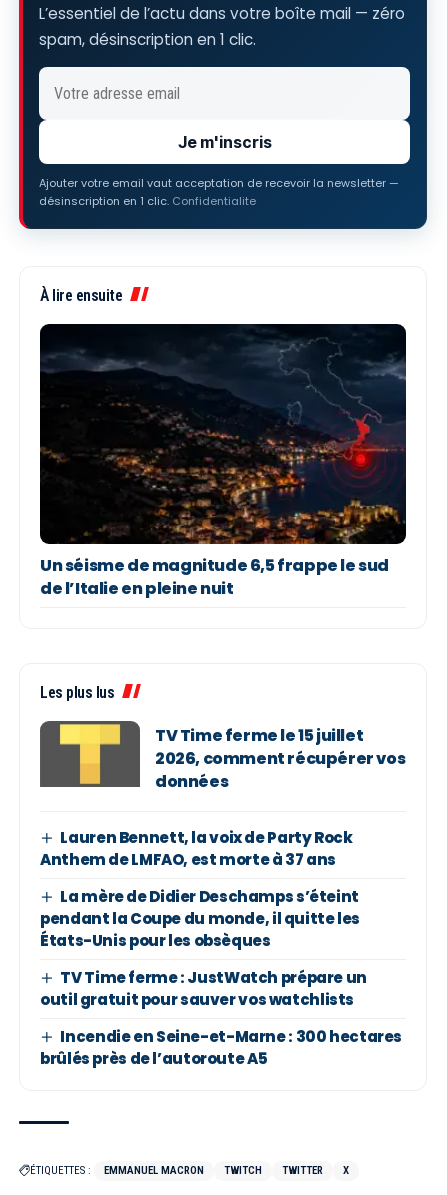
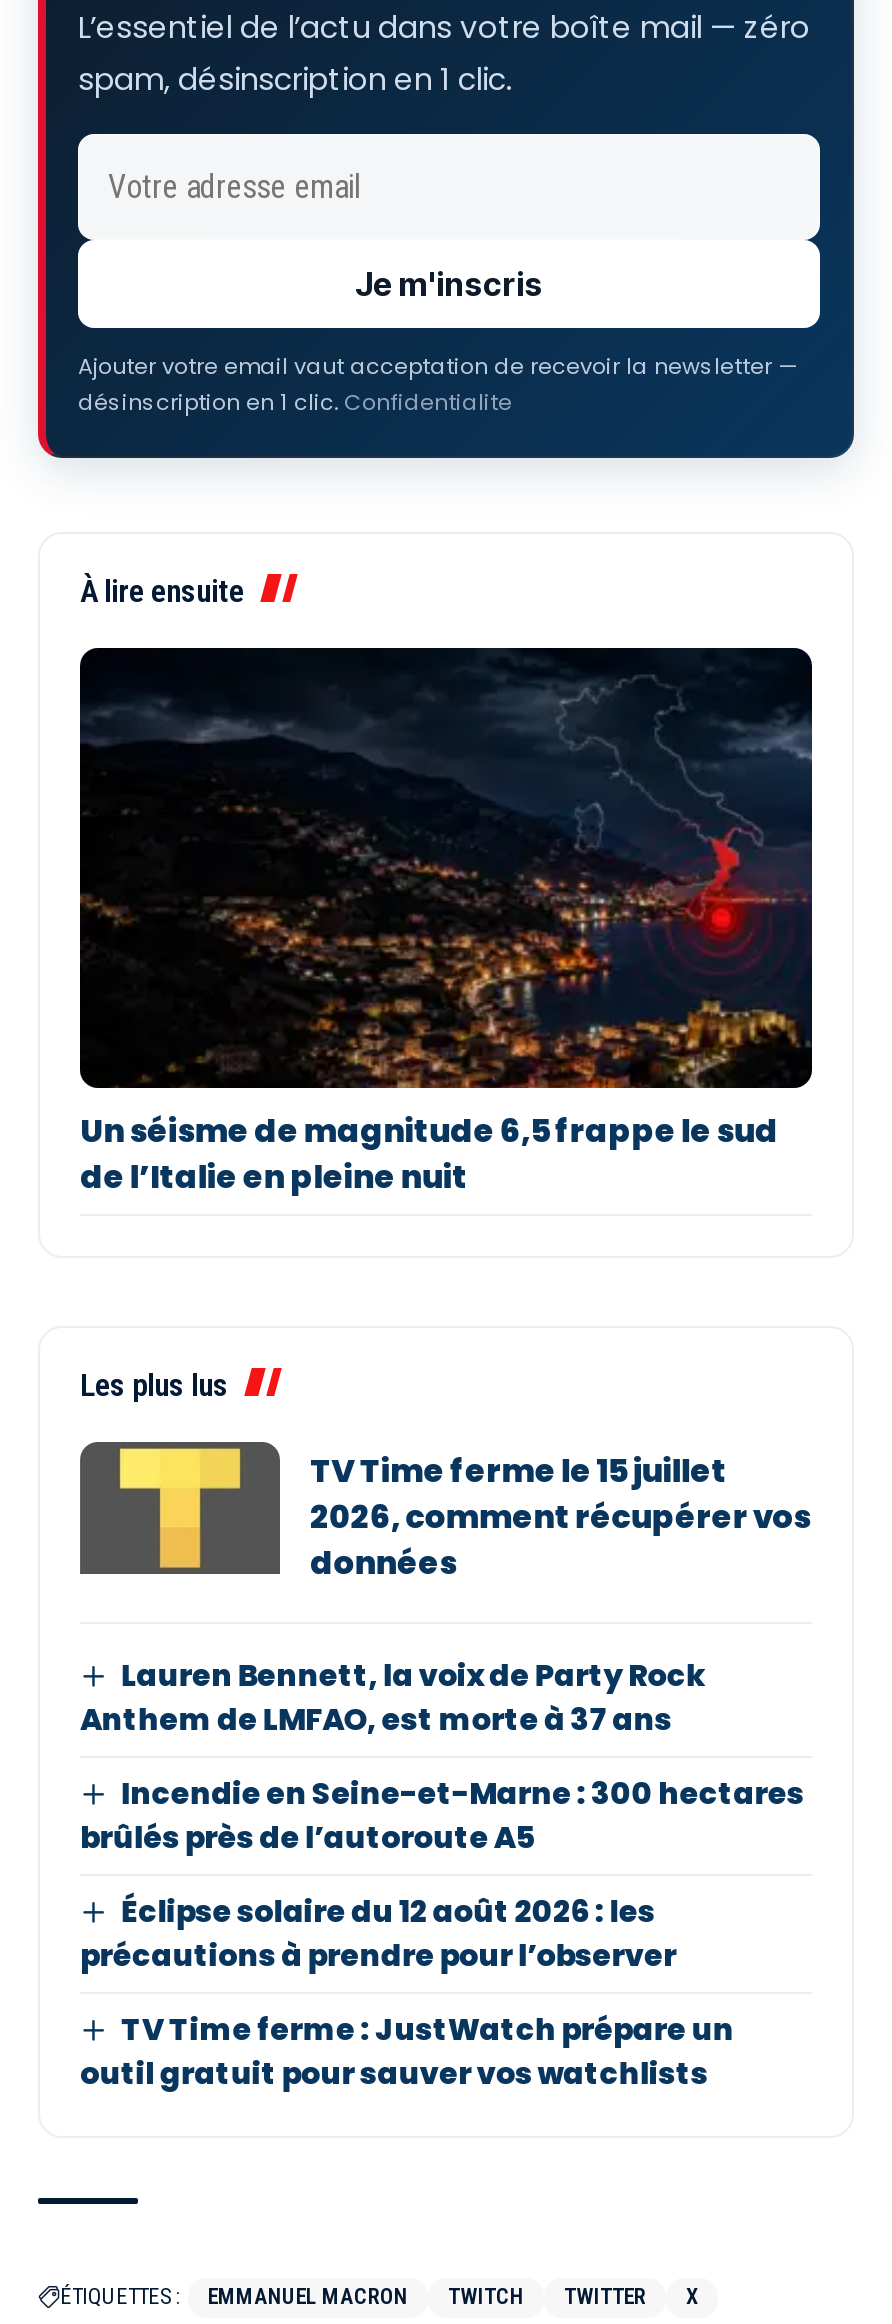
- La mère de Didier Deschamps s’éteint
- pendant la Coupe du monde, il quitte les
- États-Unis pour les obsèques
+ Éclipse solaire du 12 août 2026 : les
+ précautions à prendre pour l’observer

moved down: TV Time ferme : JustWatch prépare un | outil gratuit pour sauver vos watchlists

moved up: Incendie en Seine-et-Marne : 300 hectares | brûlés près de l’autoroute A5
